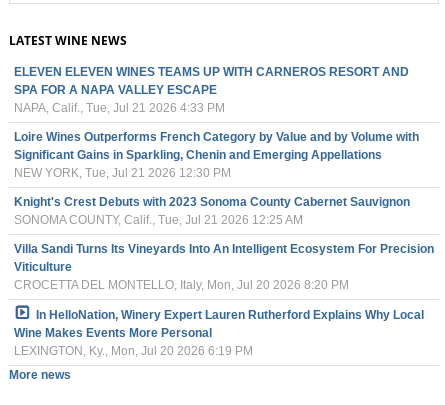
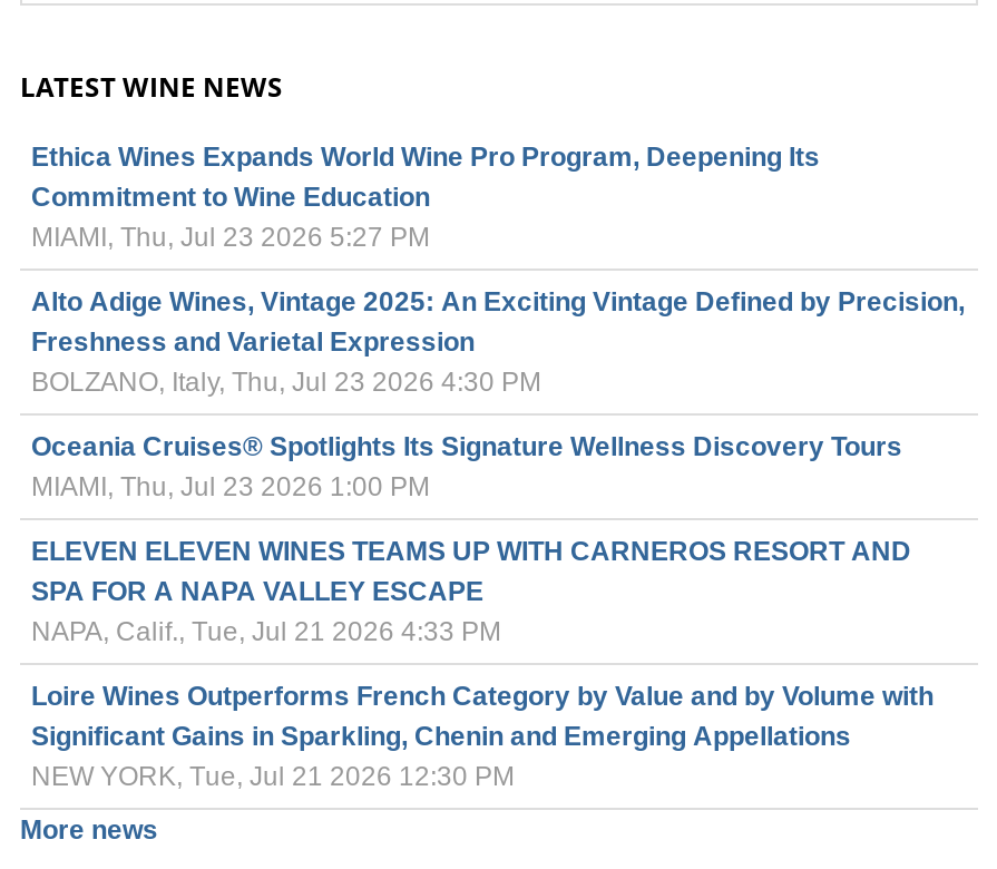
+ Ethica Wines Expands World Wine Pro Program, Deepening Its
+ Commitment to Wine Education
+ MIAMI, Thu, Jul 23 2026 5:27 PM
+ Alto Adige Wines, Vintage 2025: An Exciting Vintage Defined by Precision,
+ Freshness and Varietal Expression
+ BOLZANO, Italy, Thu, Jul 23 2026 4:30 PM
+ Oceania Cruises® Spotlights Its Signature Wellness Discovery Tours
+ MIAMI, Thu, Jul 23 2026 1:00 PM

moved down: ELEVEN ELEVEN WINES TEAMS UP WITH CARNEROS RESORT AND | SPA FOR A NAPA VALLEY ESCAPE | NAPA, Calif., Tue, Jul 21 2026 4:33 PM | Loire Wines Outperforms French Category by Value and by Volume with | Significant Gains in Sparkling, Chenin and Emerging Appellations | NEW YORK, Tue, Jul 21 2026 12:30 PM

- Knight's Crest Debuts with 2023 Sonoma County Cabernet Sauvignon
- SONOMA COUNTY, Calif., Tue, Jul 21 2026 12:25 AM
- Villa Sandi Turns Its Vineyards Into An Intelligent Ecosystem For Precision
- Viticulture
- CROCETTA DEL MONTELLO, Italy, Mon, Jul 20 2026 8:20 PM
- In HelloNation, Winery Expert Lauren Rutherford Explains Why Local
- Wine Makes Events More Personal
- LEXINGTON, Ky., Mon, Jul 20 2026 6:19 PM
